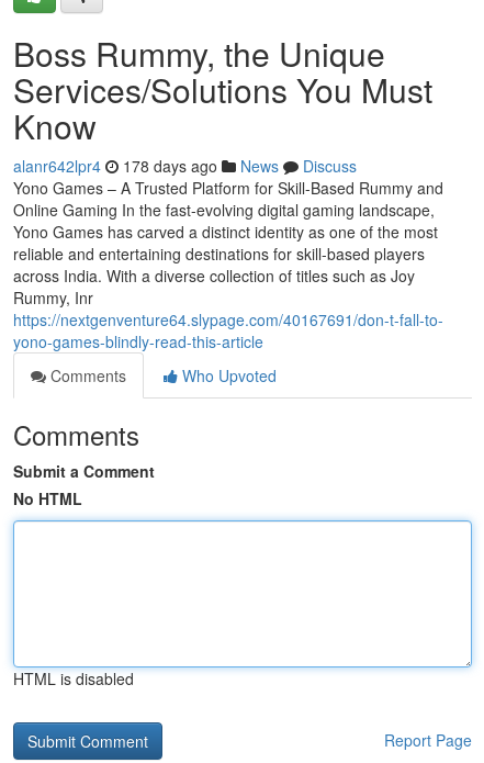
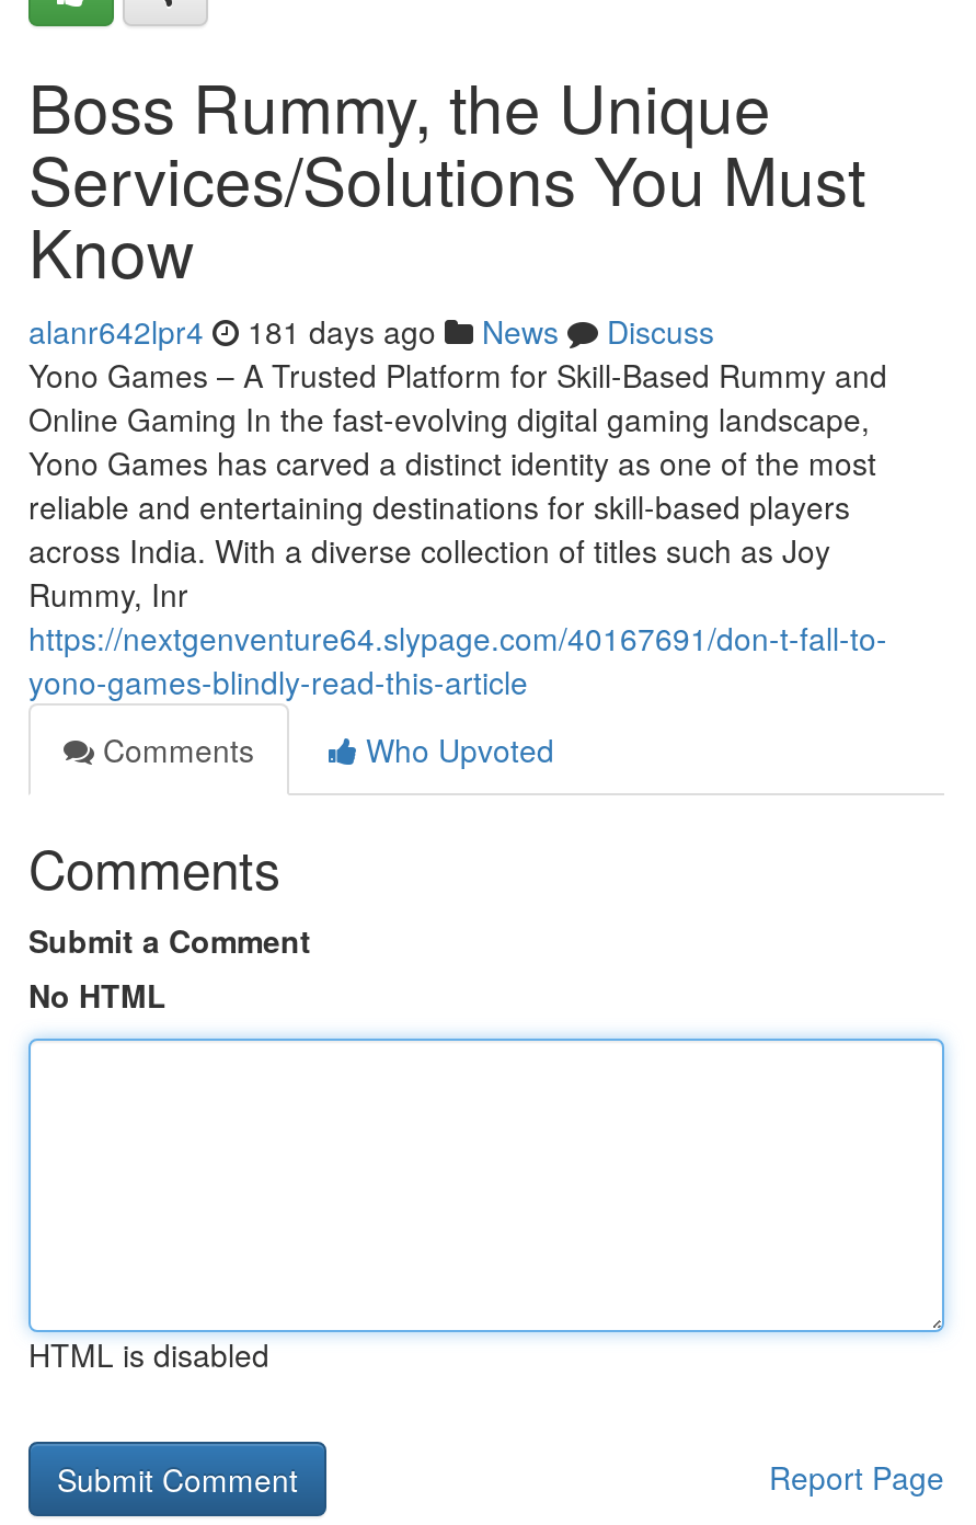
- alanr642lpr4 178 days ago News Discuss
+ alanr642lpr4 181 days ago News Discuss
